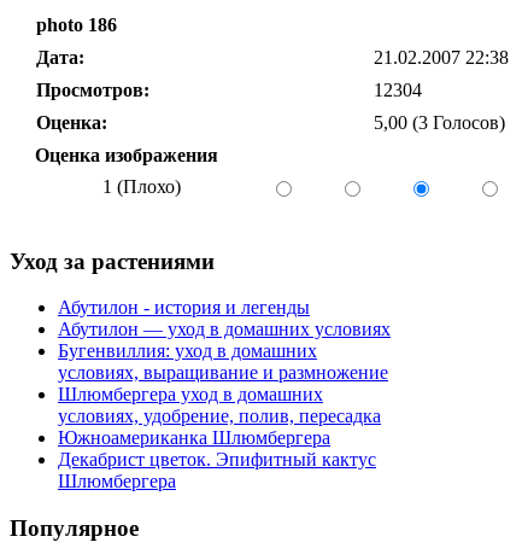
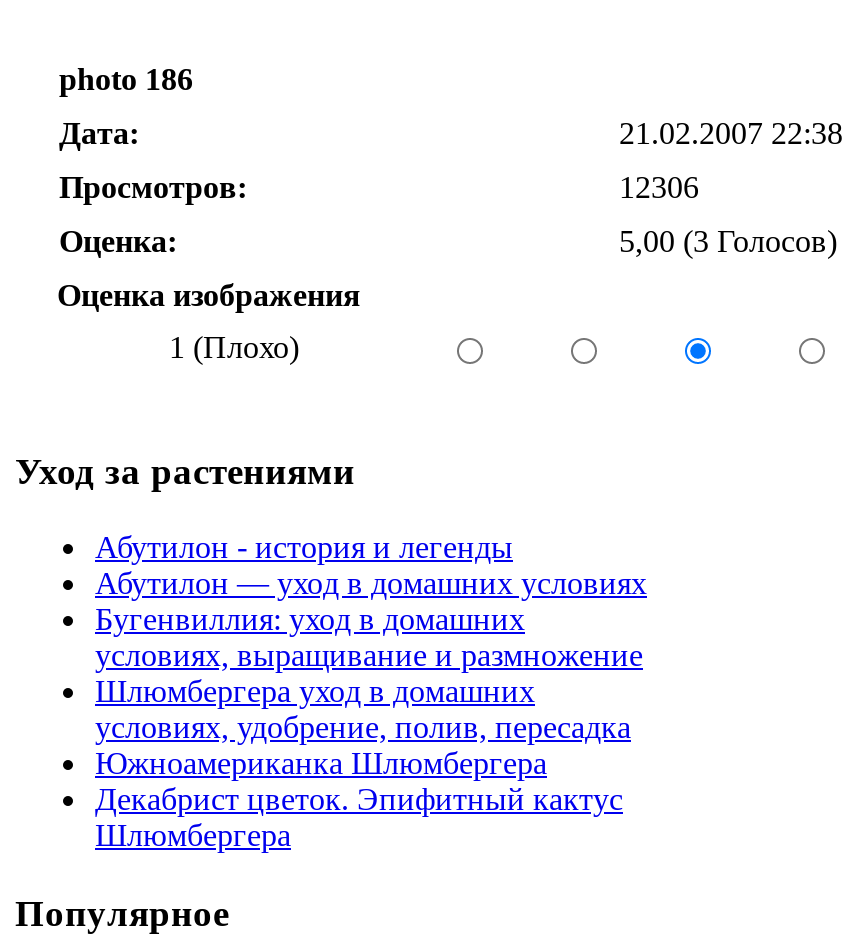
- 12304
+ 12306
